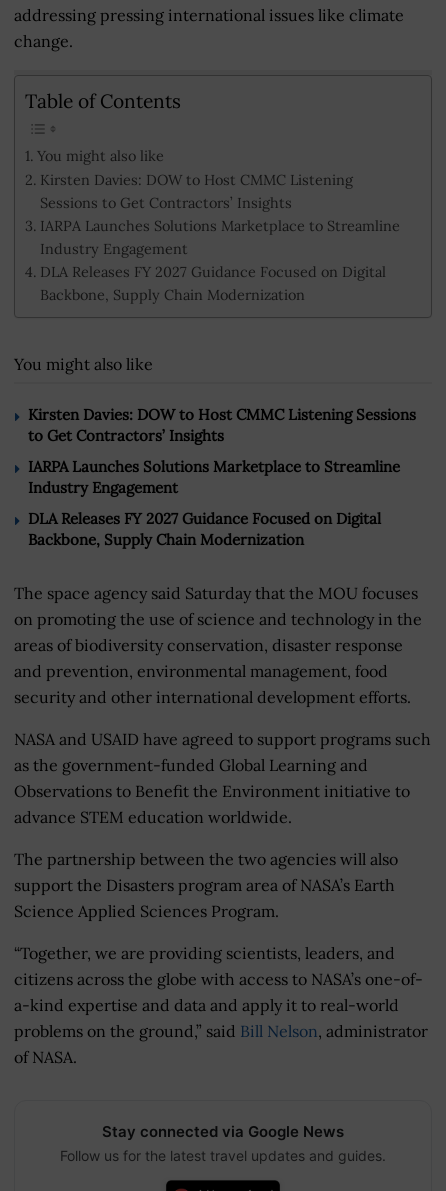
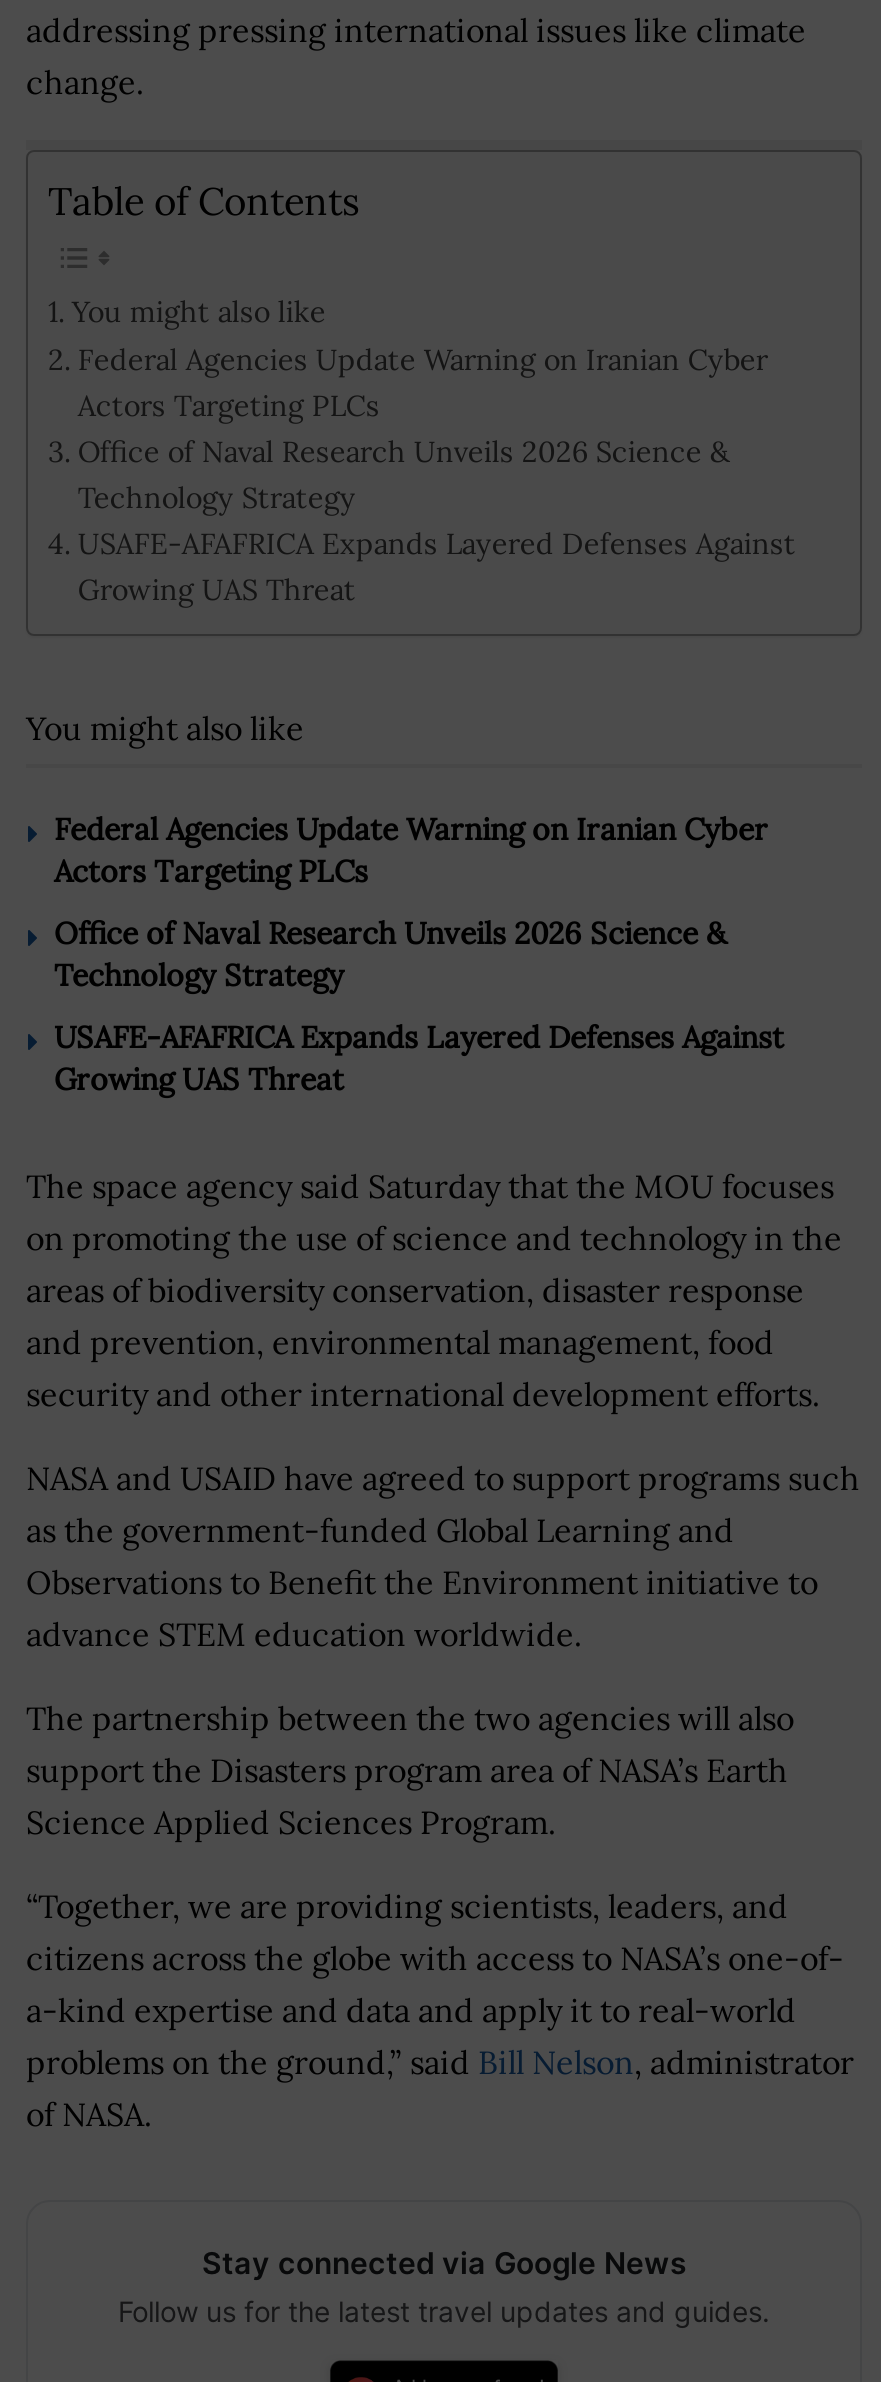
- Kirsten Davies: DOW to Host CMMC Listening
- Sessions to Get Contractors’ Insights
- IARPA Launches Solutions Marketplace to Streamline
- Industry Engagement
- DLA Releases FY 2027 Guidance Focused on Digital
- Backbone, Supply Chain Modernization
+ Federal Agencies Update Warning on Iranian Cyber
+ Actors Targeting PLCs
+ Office of Naval Research Unveils 2026 Science &
+ Technology Strategy
+ USAFE-AFAFRICA Expands Layered Defenses Against
+ Growing UAS Threat

- Kirsten Davies: DOW to Host CMMC Listening Sessions
- to Get Contractors’ Insights
+ Federal Agencies Update Warning on Iranian Cyber
+ Actors Targeting PLCs

- IARPA Launches Solutions Marketplace to Streamline
- Industry Engagement
+ Office of Naval Research Unveils 2026 Science &
+ Technology Strategy

- DLA Releases FY 2027 Guidance Focused on Digital
- Backbone, Supply Chain Modernization
+ USAFE-AFAFRICA Expands Layered Defenses Against
+ Growing UAS Threat
